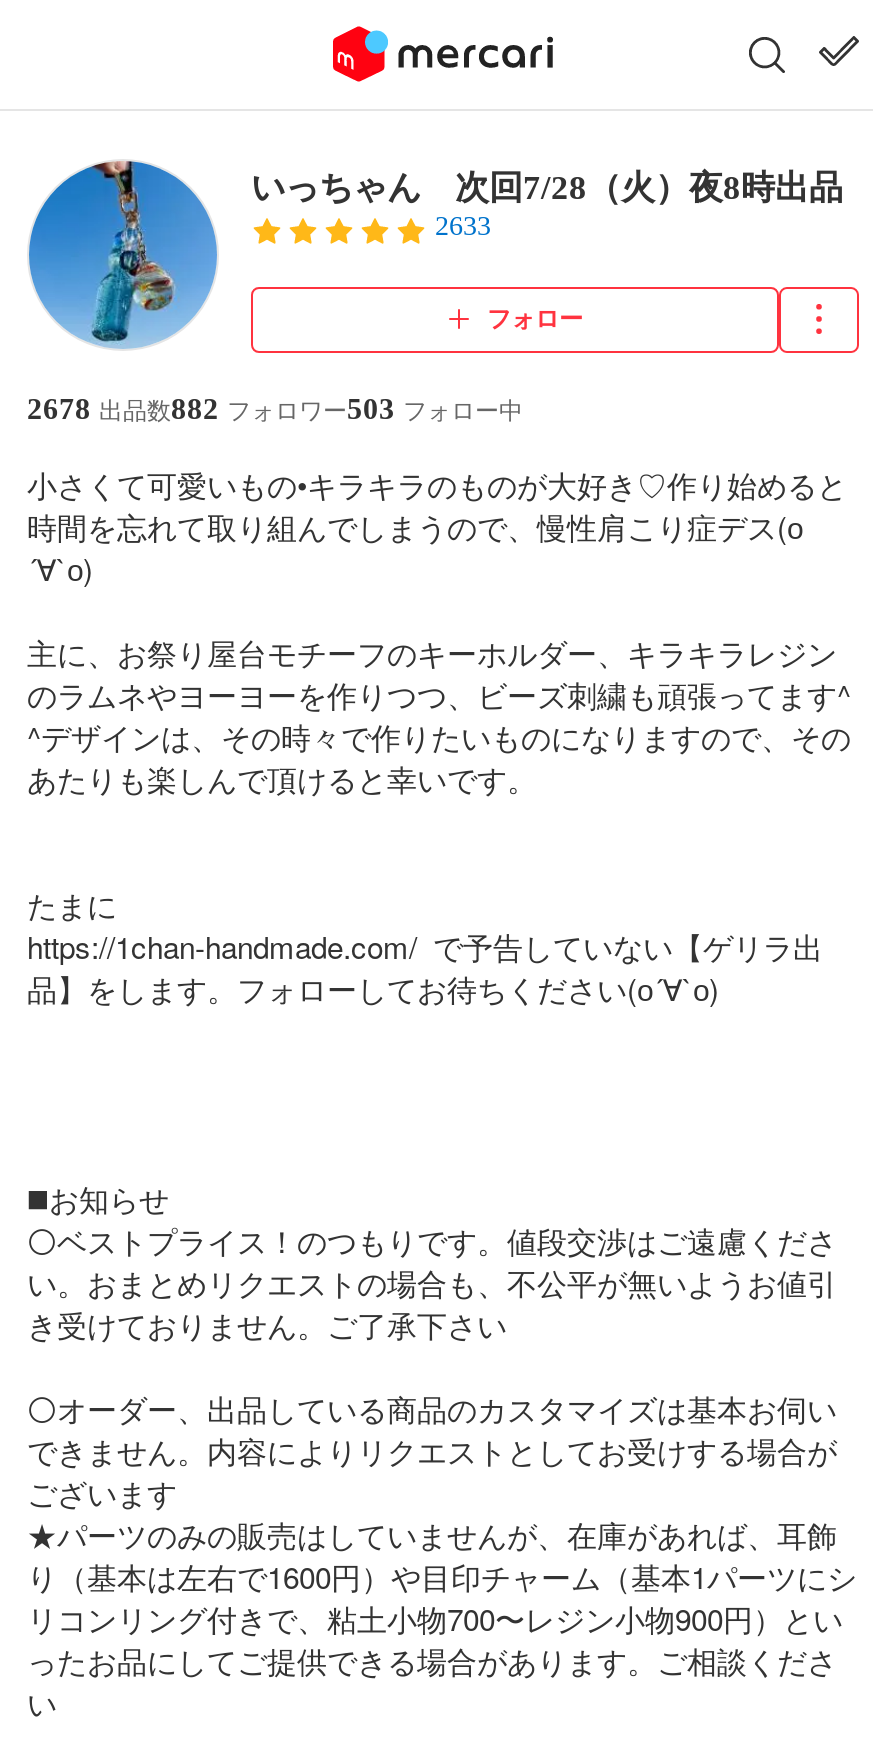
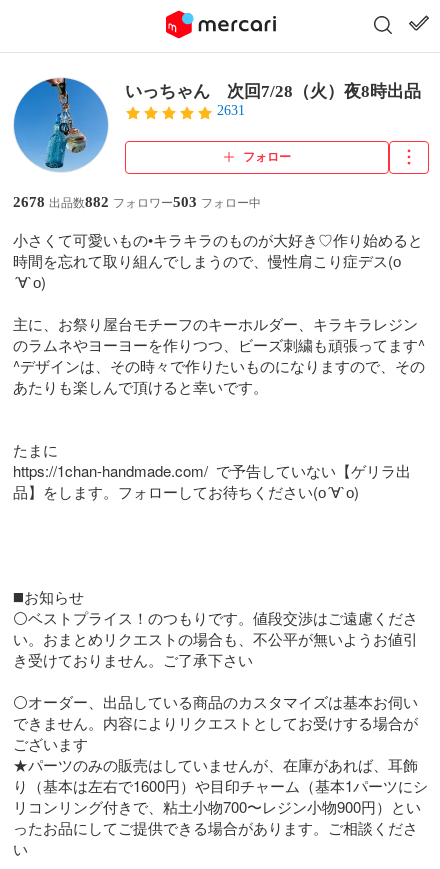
- 2633
+ 2631
